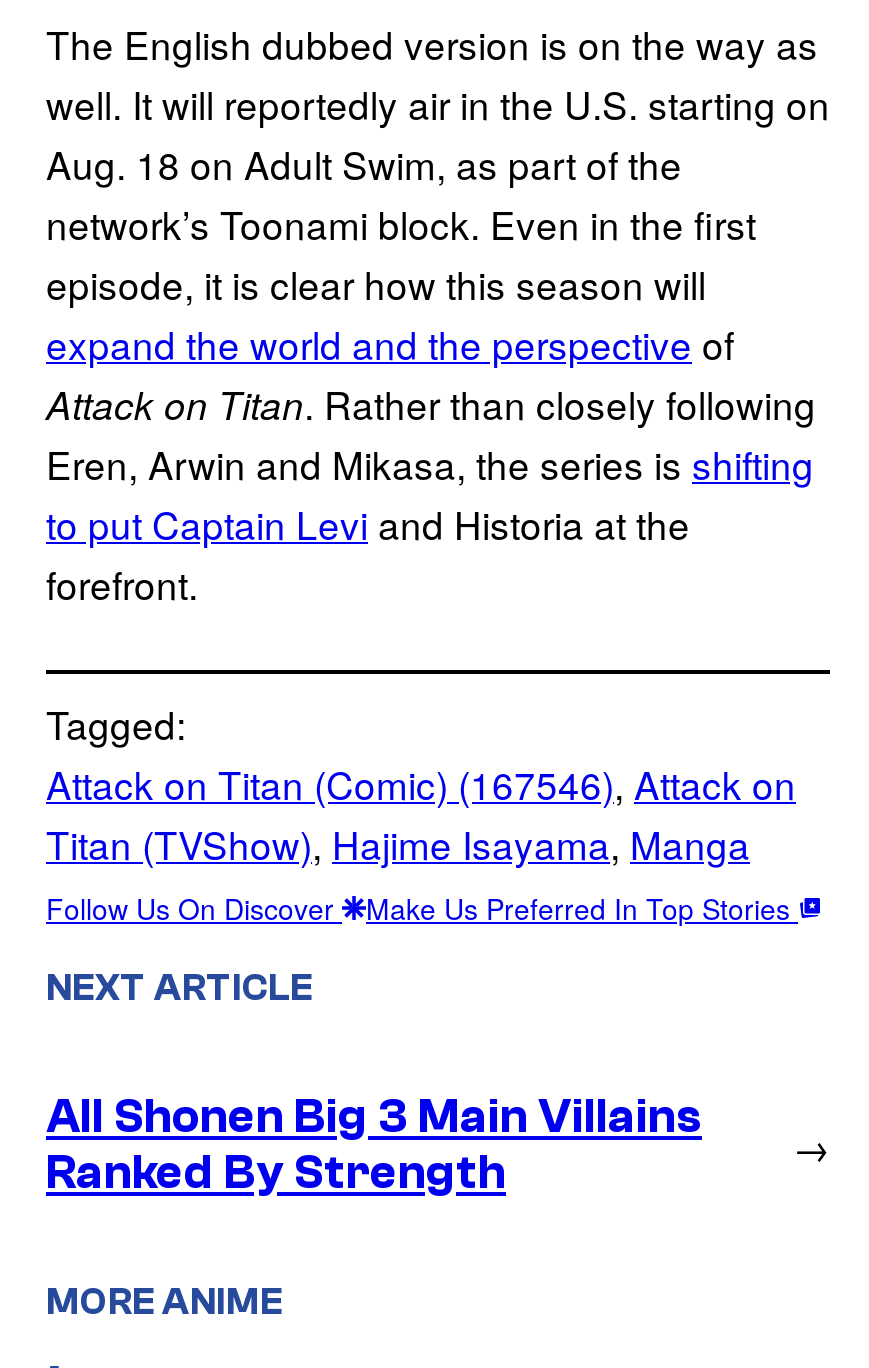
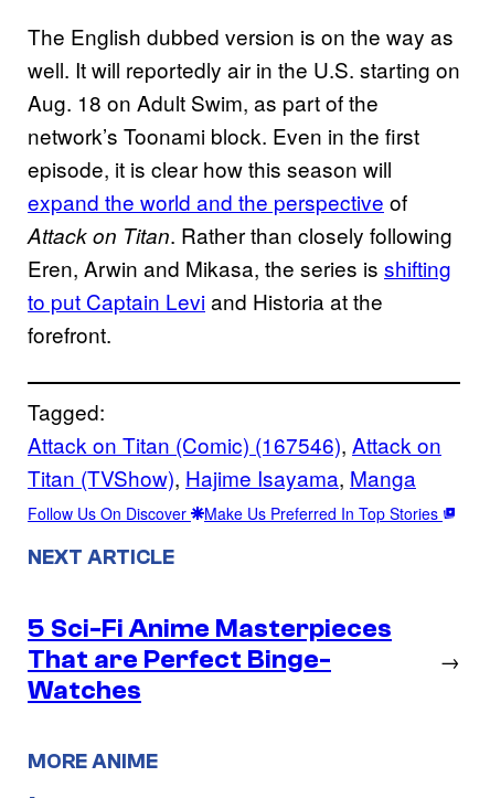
- All Shonen Big 3 Main Villains
- Ranked By Strength
+ 5 Sci-Fi Anime Masterpieces
+ That are Perfect Binge-
+ Watches
